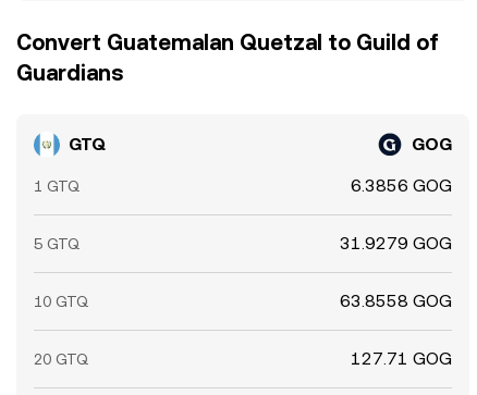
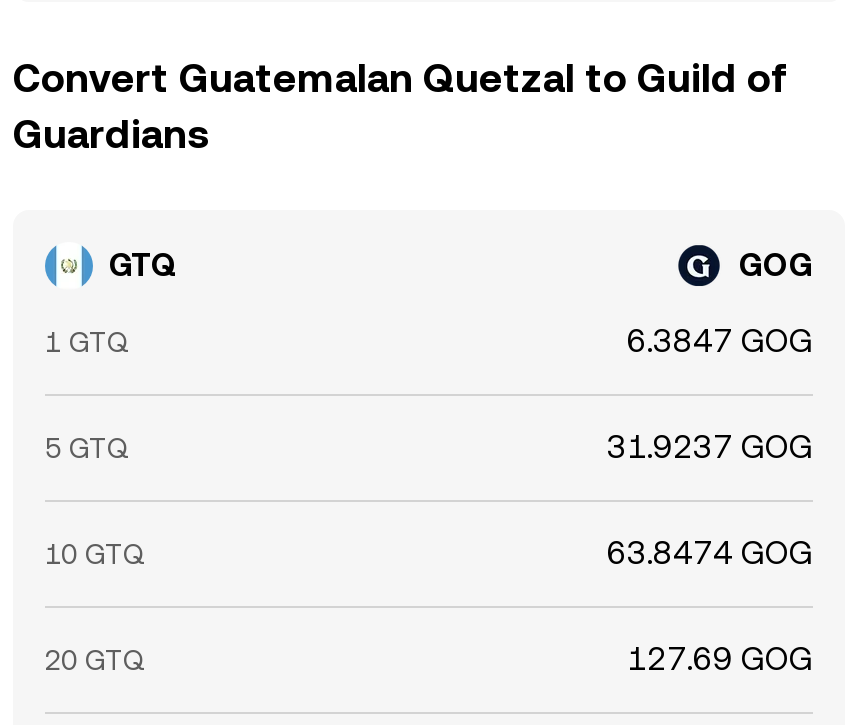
- 6.3856 GOG
+ 6.3847 GOG

- 31.9279 GOG
+ 31.9237 GOG

- 63.8558 GOG
+ 63.8474 GOG

- 127.71 GOG
+ 127.69 GOG
